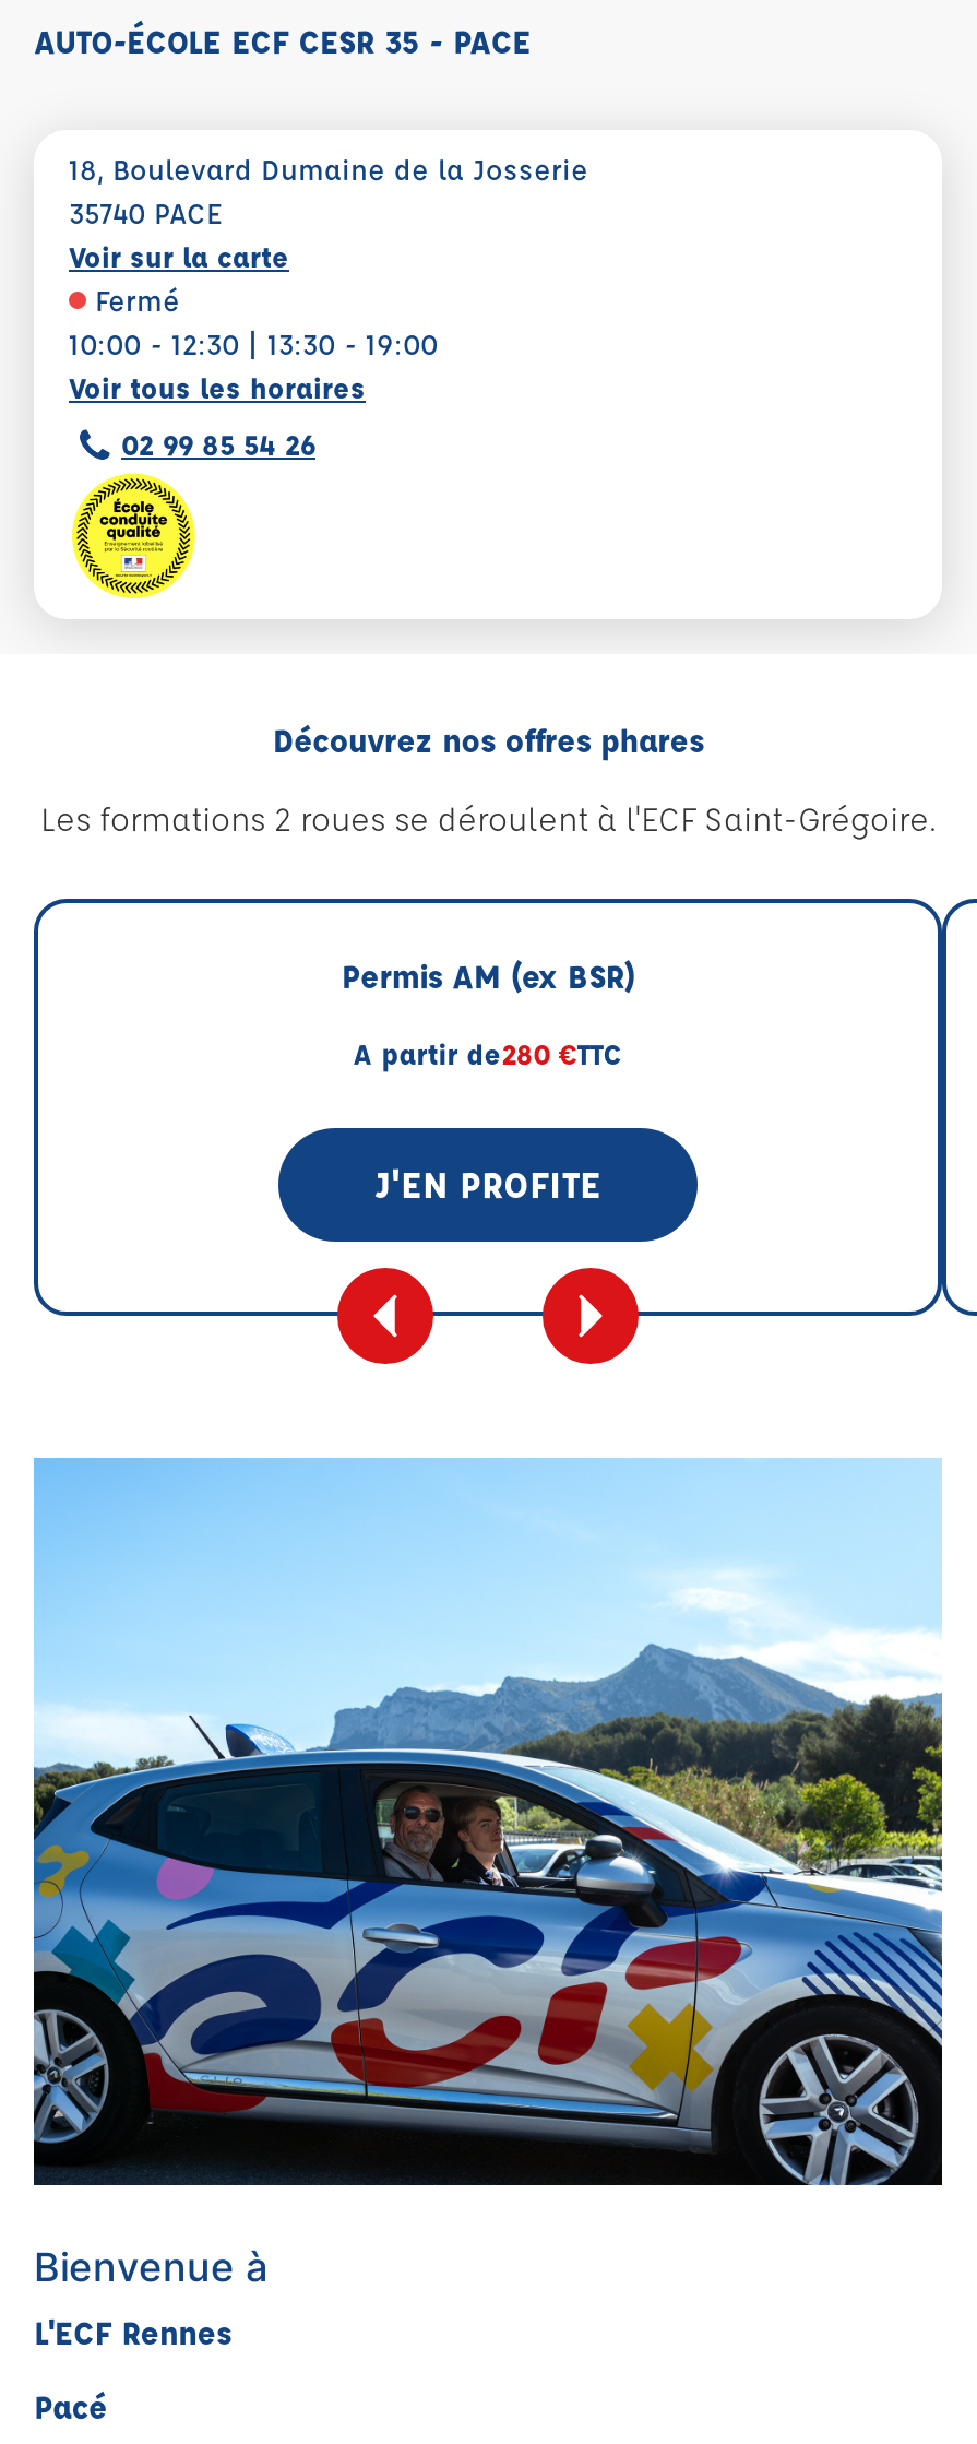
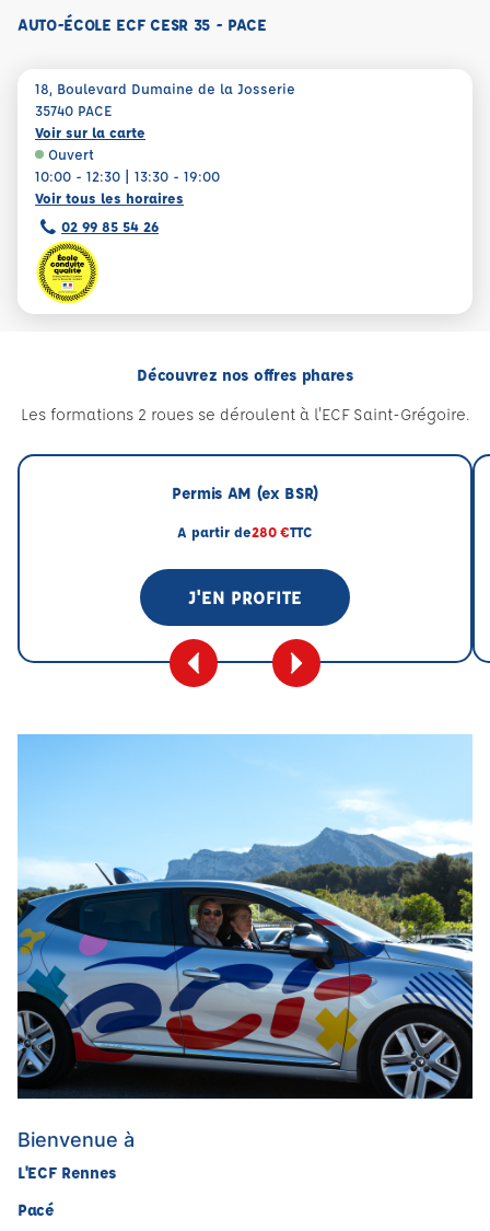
- Fermé
+ Ouvert
